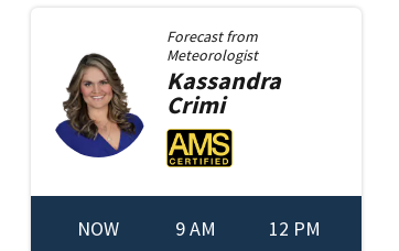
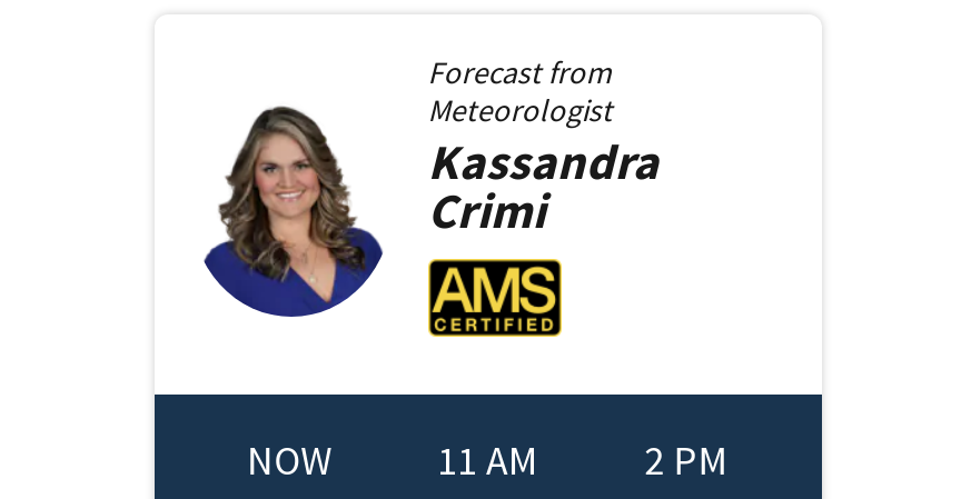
- 9 AM
+ 11 AM

- 12 PM
+ 2 PM
